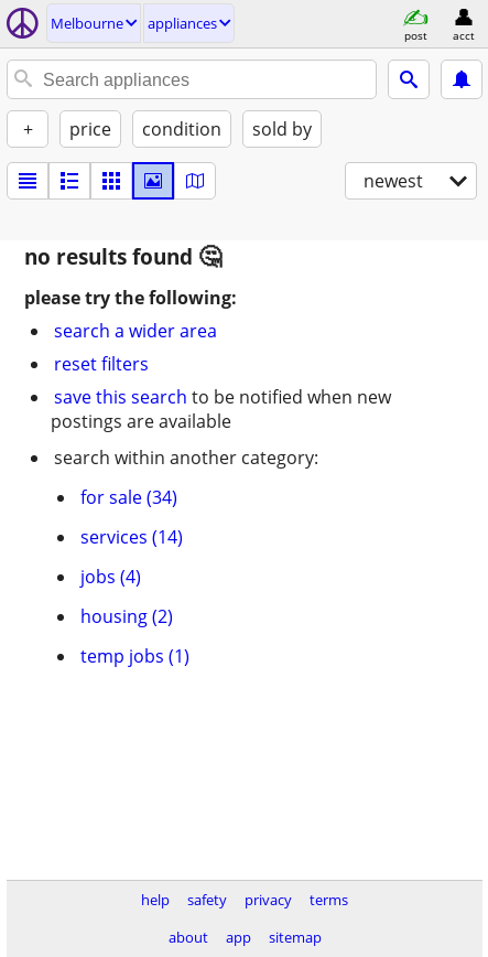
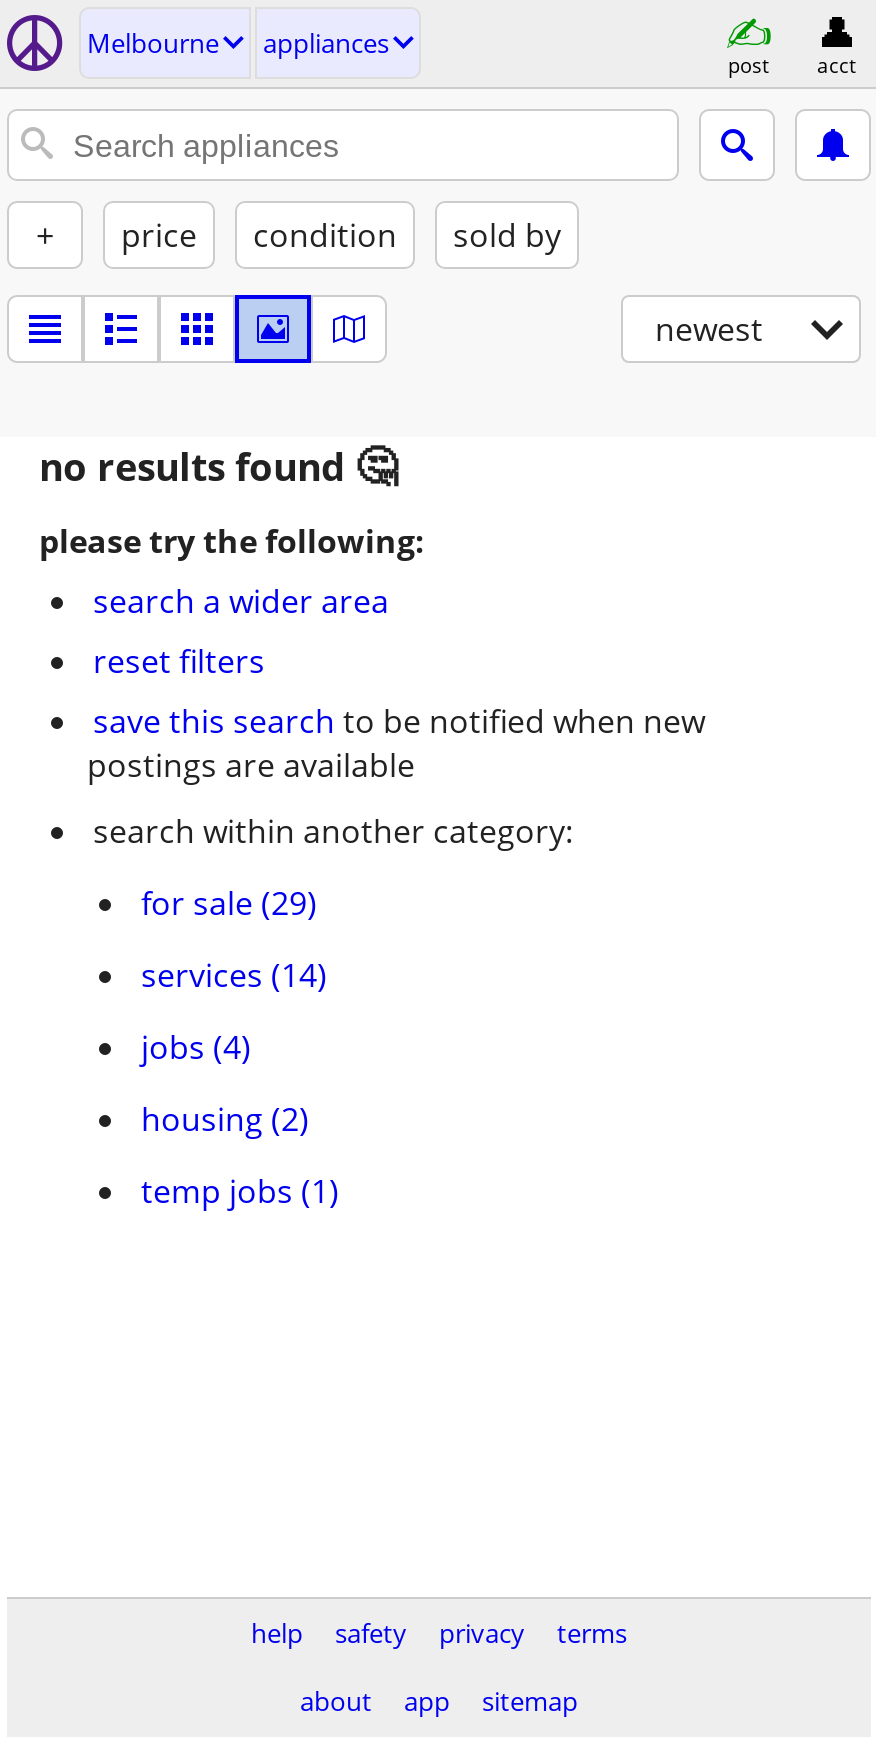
- for sale (34)
+ for sale (29)
